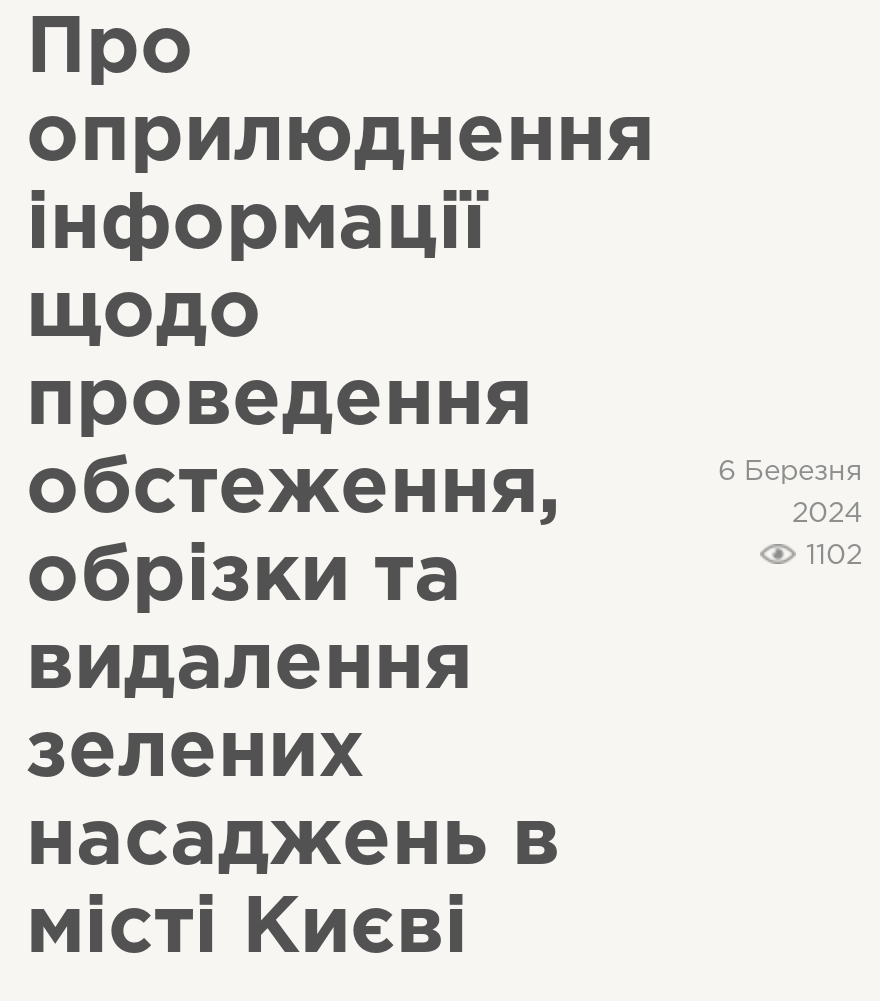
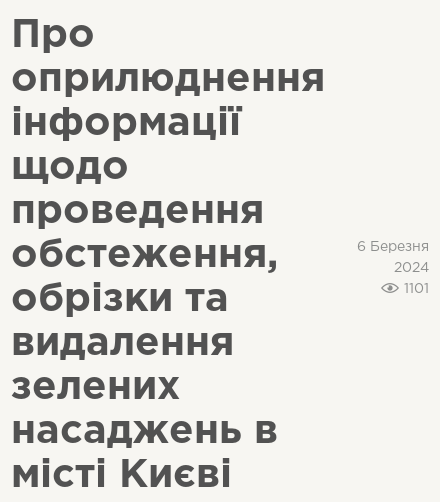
- 1102
+ 1101
